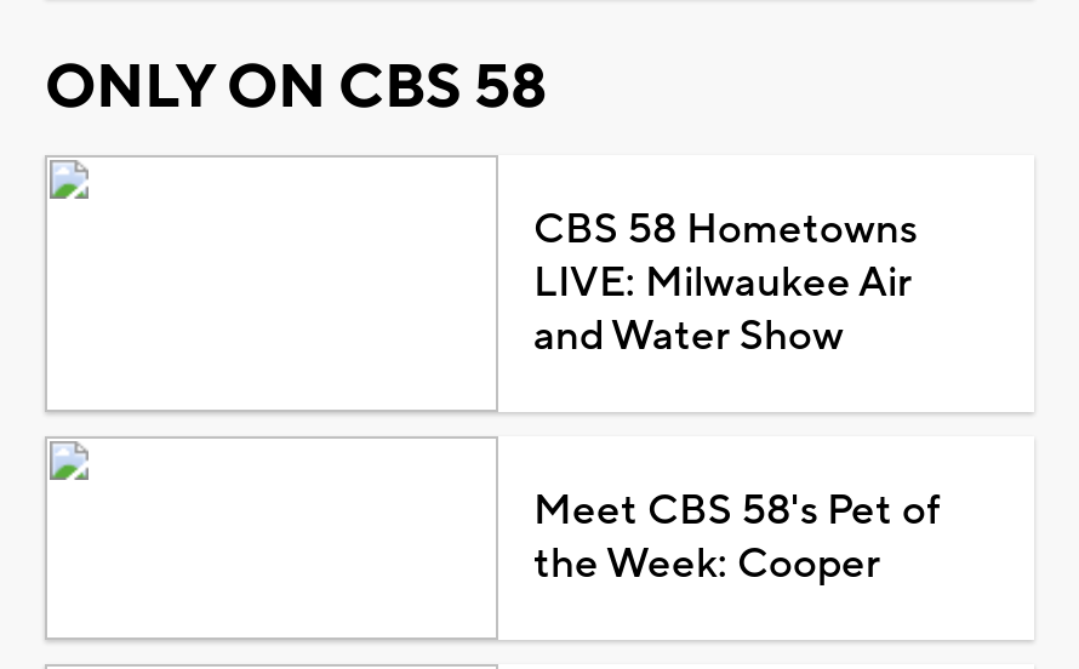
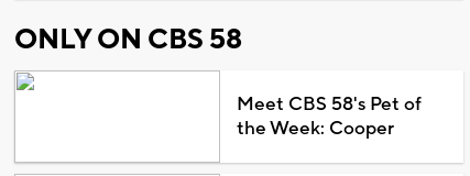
- CBS 58 Hometowns
- LIVE: Milwaukee Air
- and Water Show
